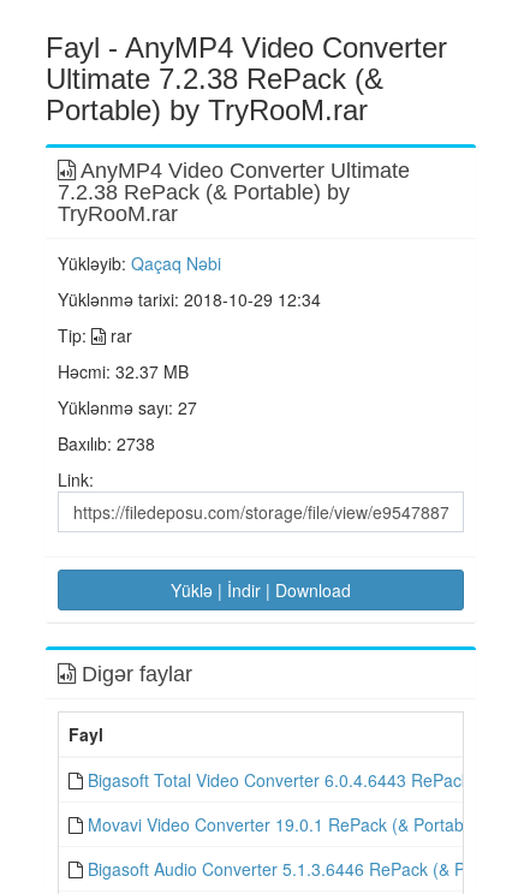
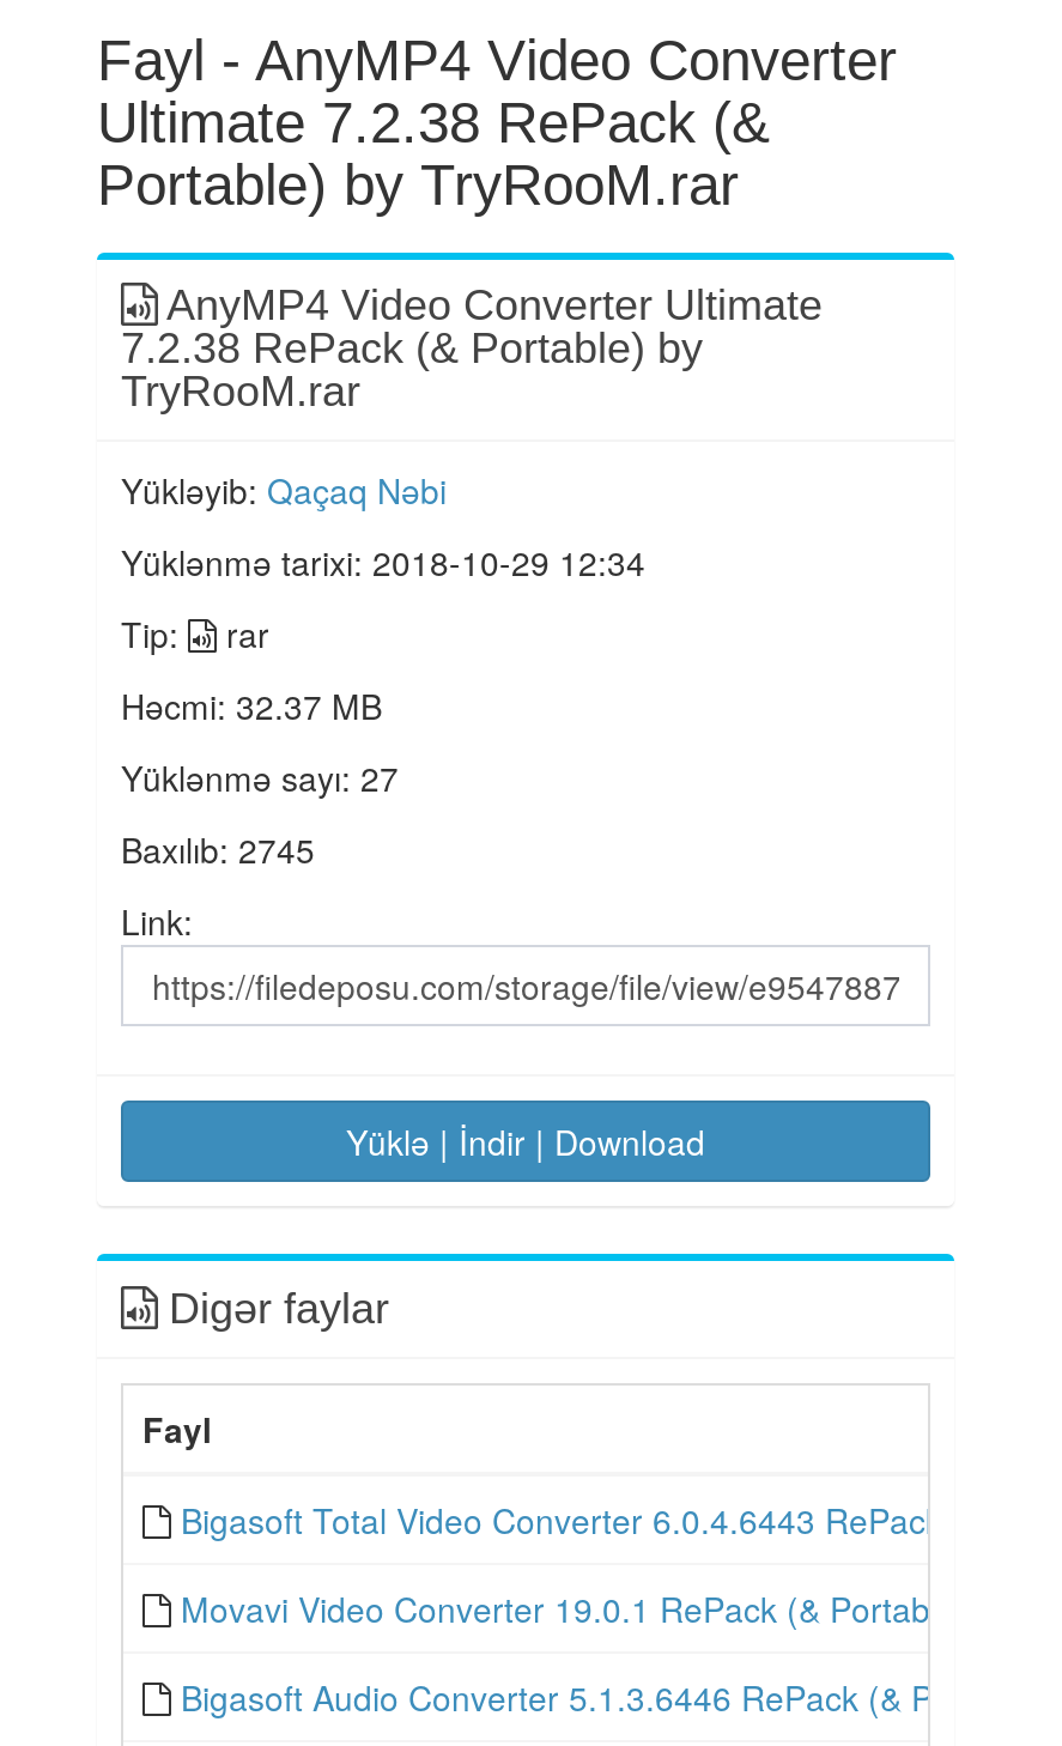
- Baxılıb: 2738
+ Baxılıb: 2745
